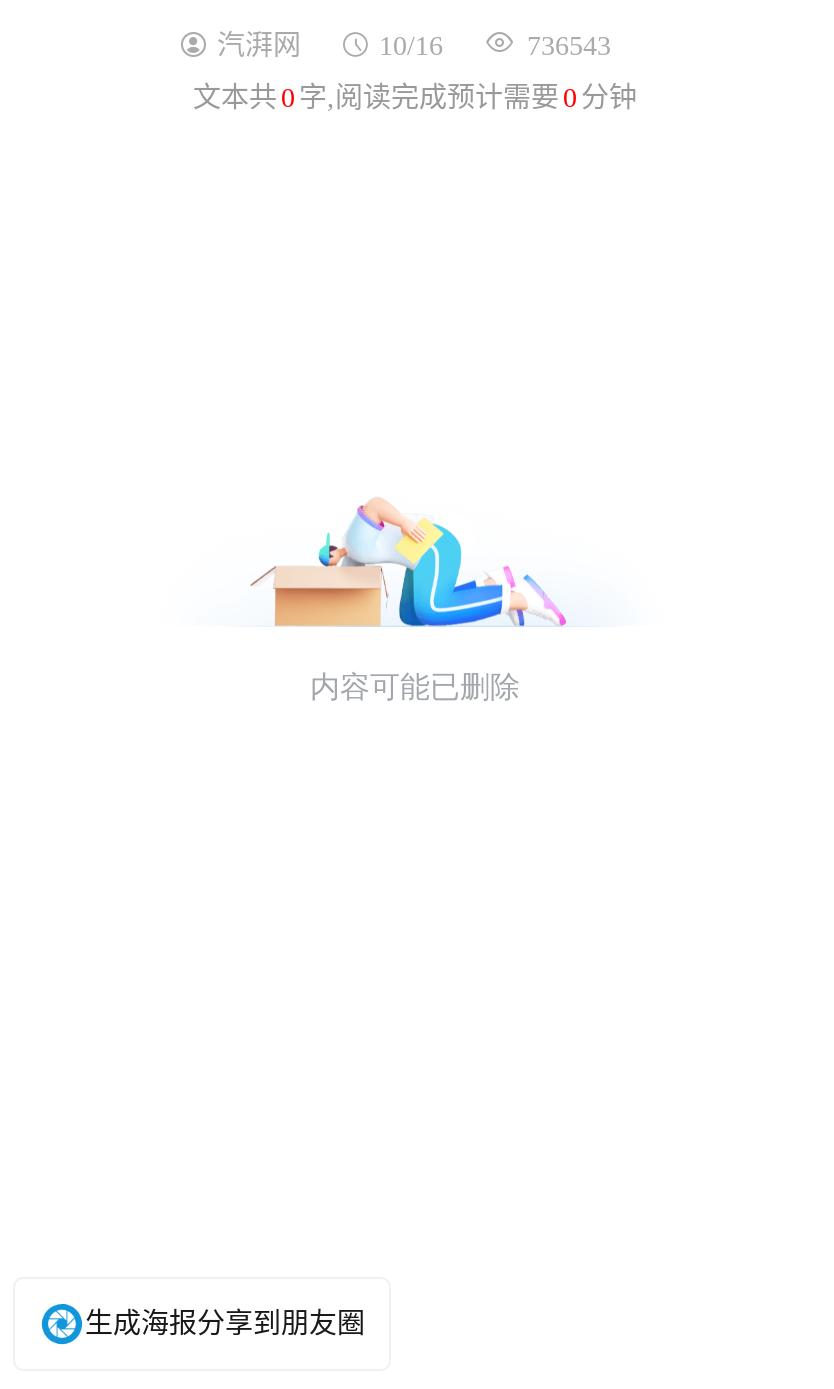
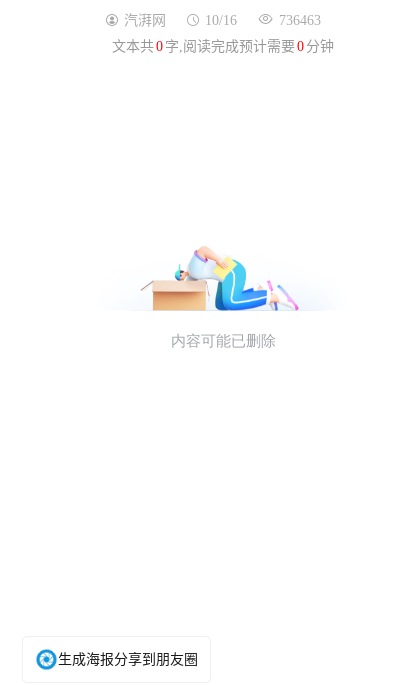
- 736543
+ 736463
